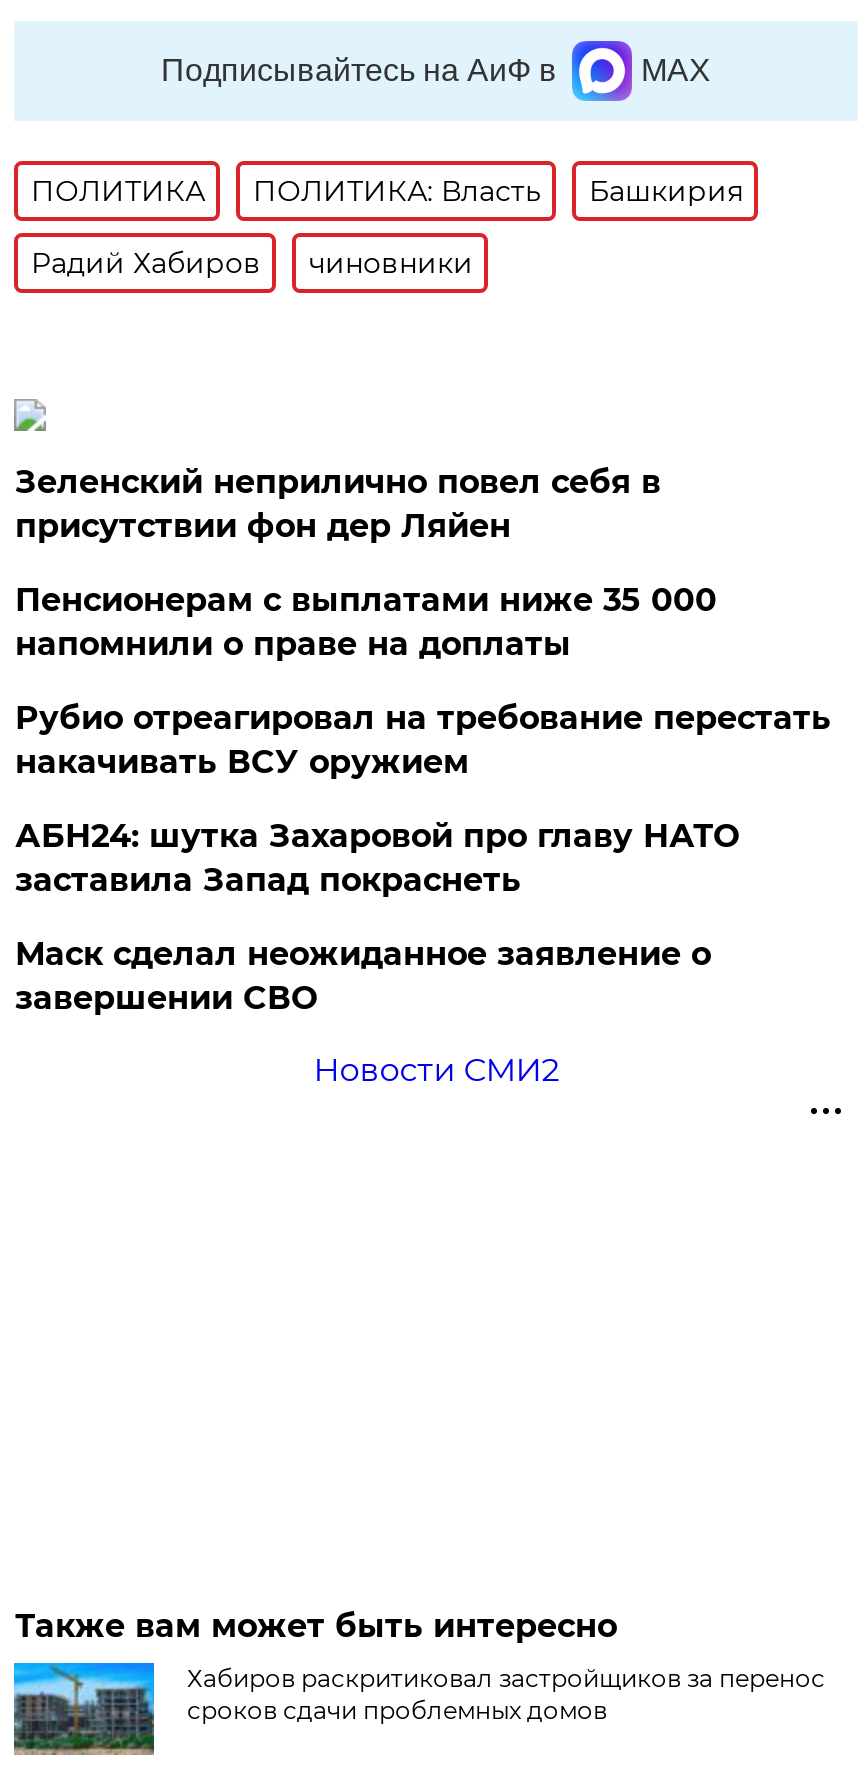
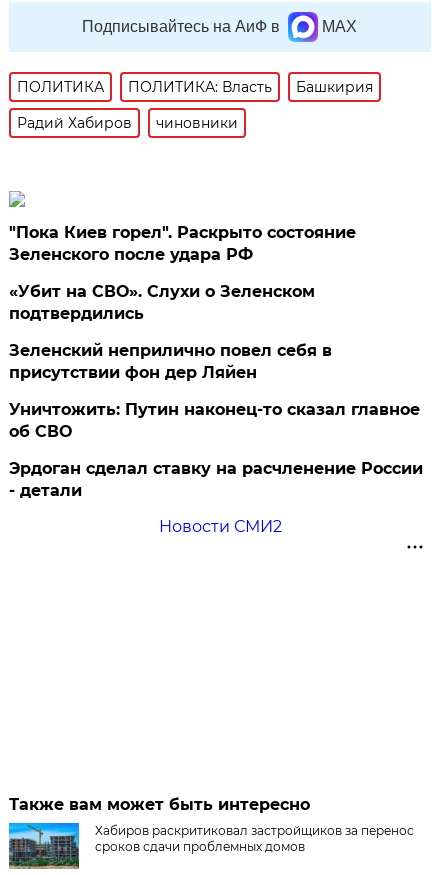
+ "Пока Киев горел". Раскрыто состояние
+ Зеленского после удара РФ
+ «Убит на СВО». Слухи о Зеленском
+ подтвердились

moved down: Зеленский неприлично повел cебя в | присутствии фон дер Ляйен

- Пенсионерам с выплатами ниже 35 000
- напомнили о праве на доплаты
- Рубио отреагировал на требование перестать
- накачивать ВСУ оружием
- АБН24: шутка Захаровой про главу НАТО
- заставила Запад покраснеть
- Маск сделал неожиданное заявление о
- завершении СВО
+ Уничтожить: Путин наконец-то сказал главное
+ об СВО
+ Эрдоган сделал ставку на расчленение России
+ - детали
